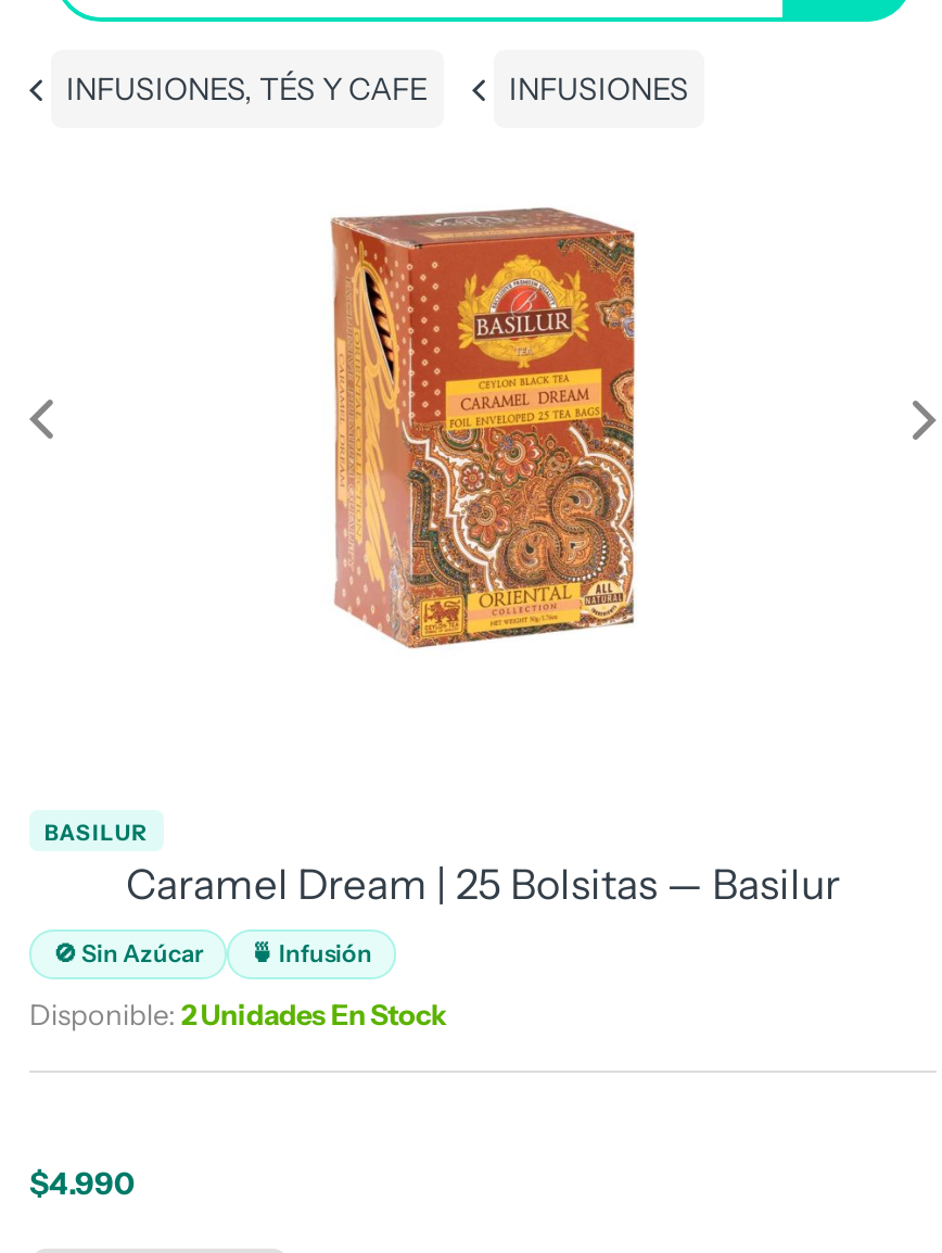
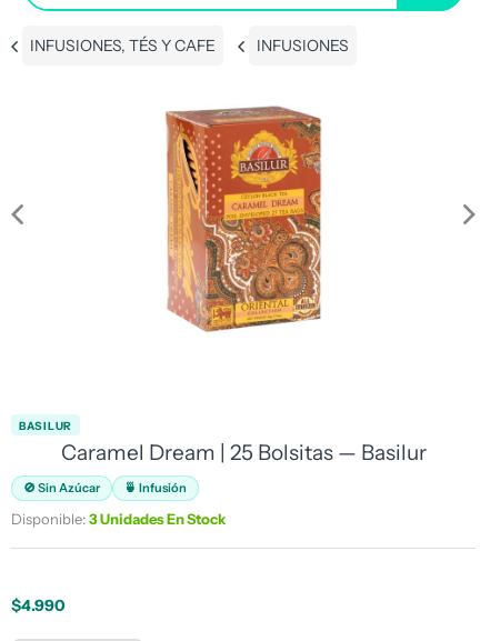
- Disponible: 2 Unidades En Stock
+ Disponible: 3 Unidades En Stock
